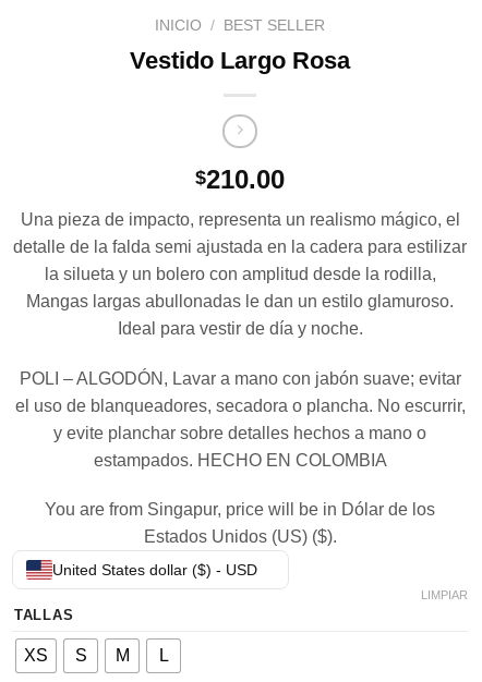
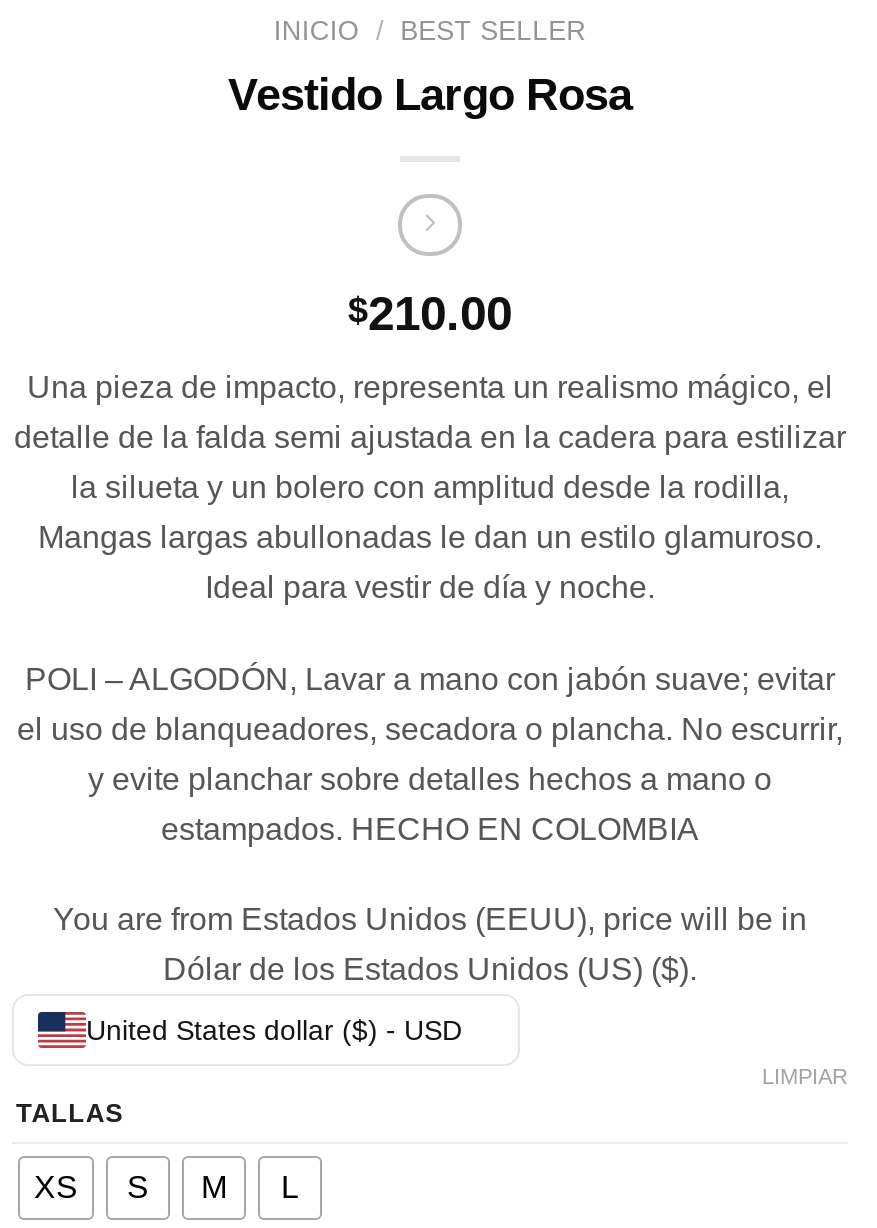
- You are from Singapur, price will be in Dólar de los
+ You are from Estados Unidos (EEUU), price will be in

- Estados Unidos (US) ($).
+ Dólar de los Estados Unidos (US) ($).
